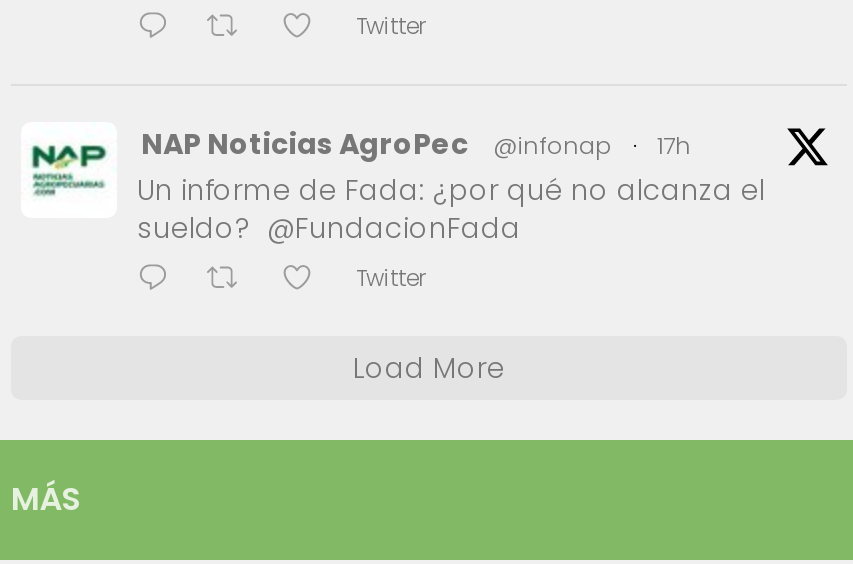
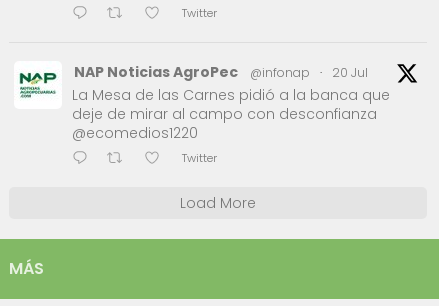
- 17h
- Un informe de Fada: ¿por qué no alcanza el
- sueldo? @FundacionFada
+ 20 Jul
+ La Mesa de las Carnes pidió a la banca que
+ deje de mirar al campo con desconfianza
+ @ecomedios1220
